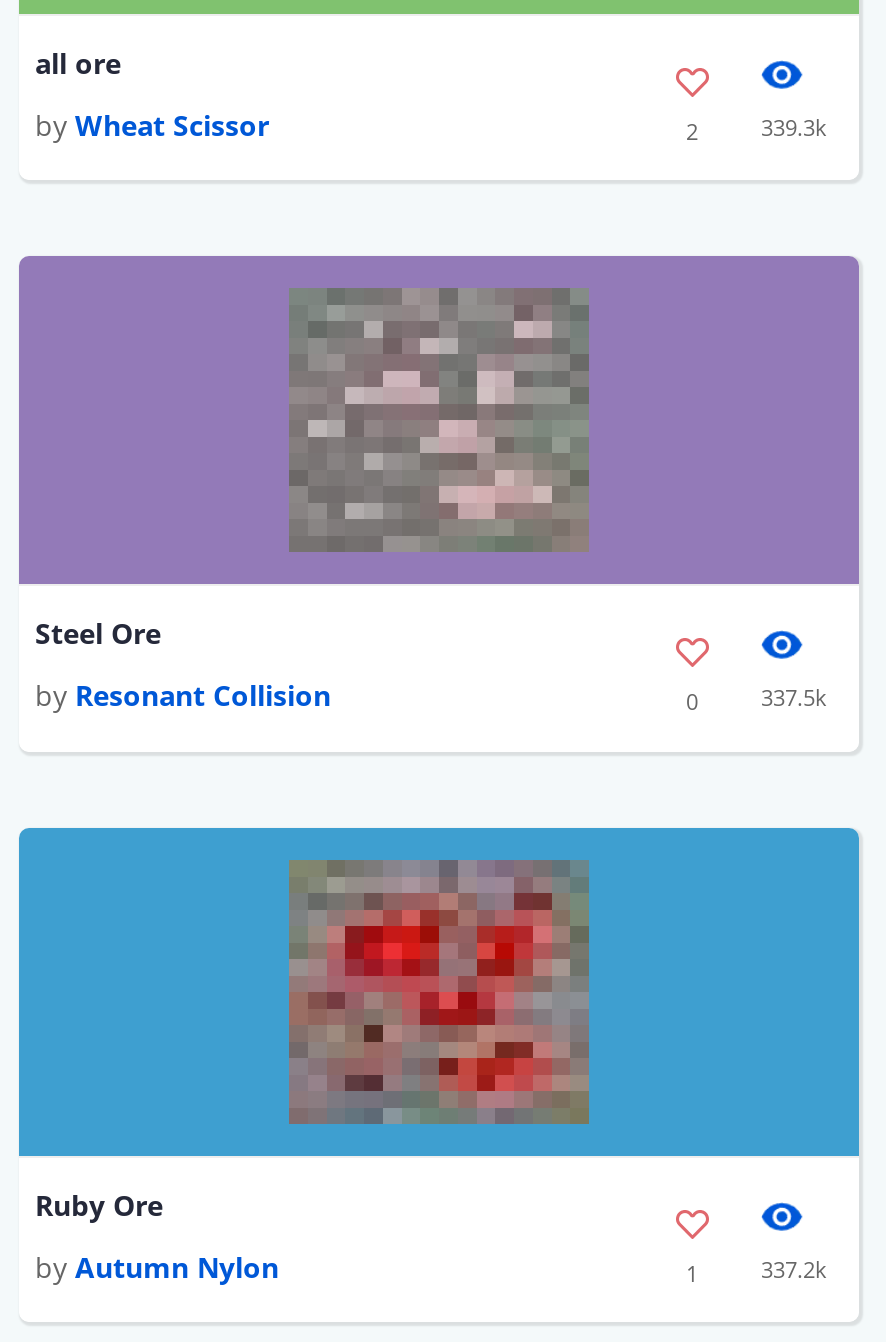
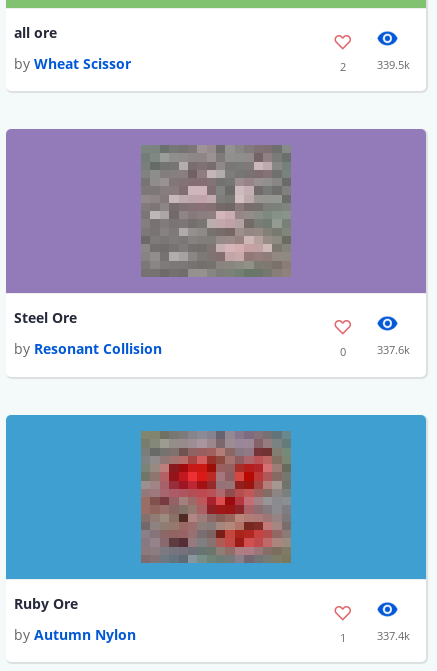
- 339.3k
+ 339.5k

- 337.5k
+ 337.6k

- 337.2k
+ 337.4k
